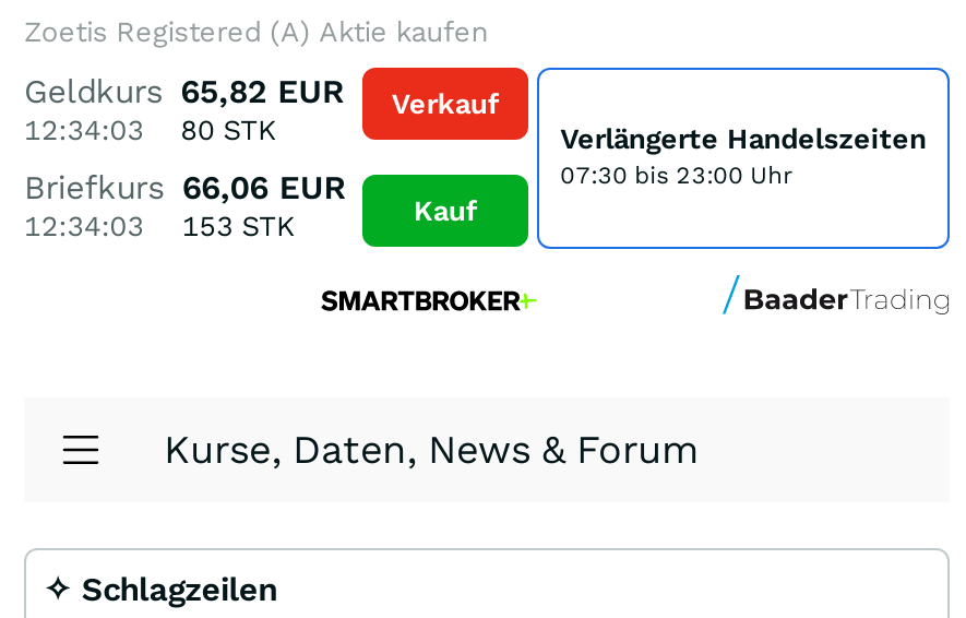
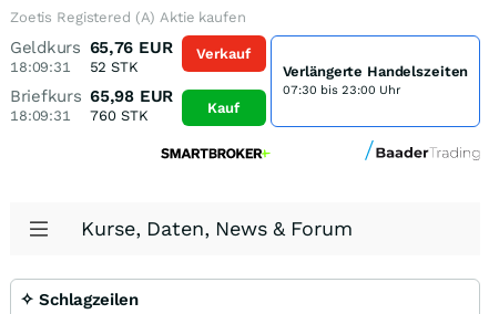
- Geldkurs 65,82 EUR Verkauf
+ Geldkurs 65,76 EUR Verkauf

- 12:34:03
+ 18:09:31

- 80 STK
+ 52 STK

- Briefkurs 66,06 EUR
+ Briefkurs 65,98 EUR

- 12:34:03
+ 18:09:31

- 153 STK
+ 760 STK
